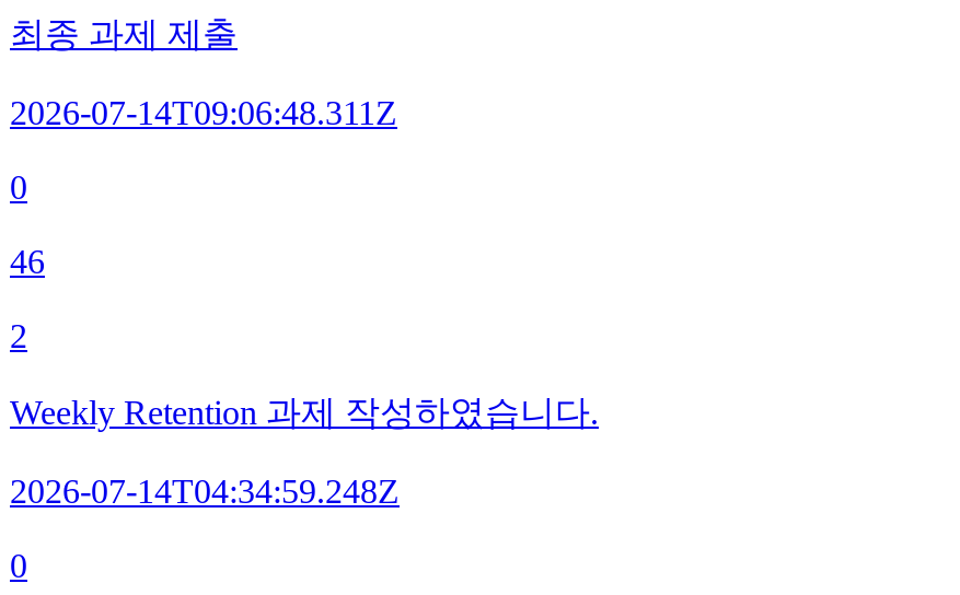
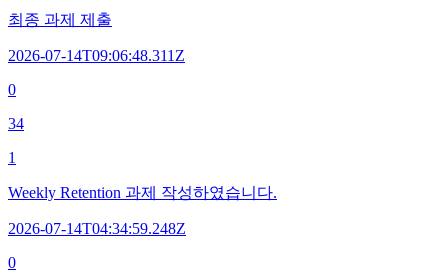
- 46
+ 34

- 2
+ 1
